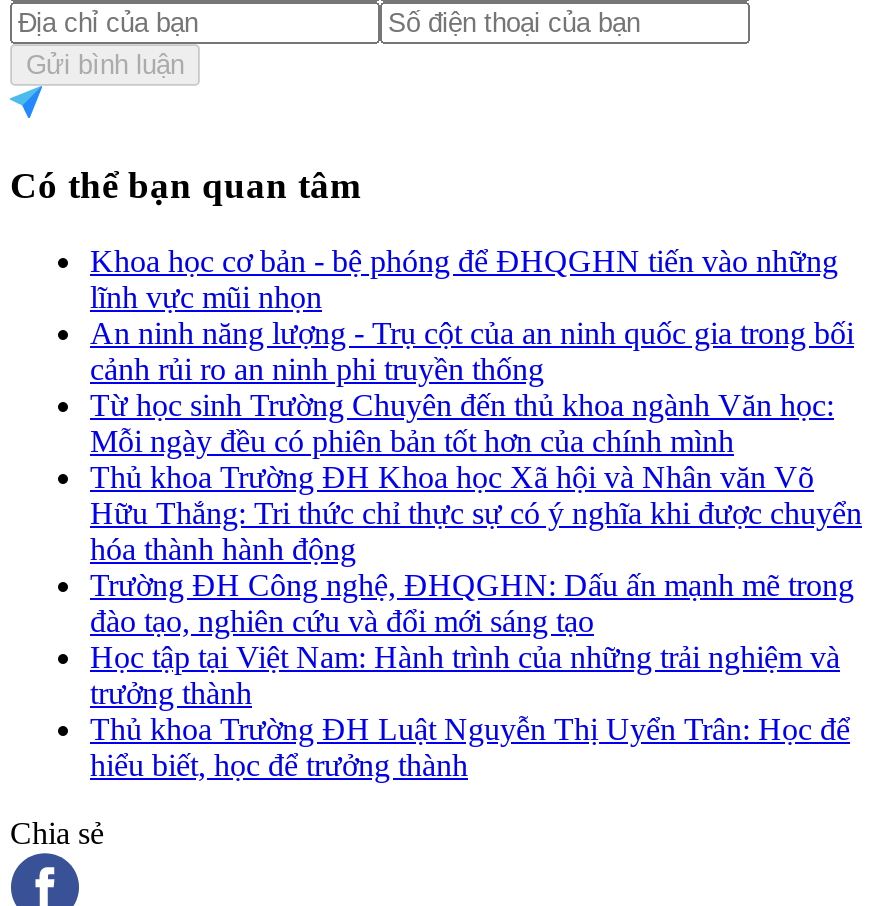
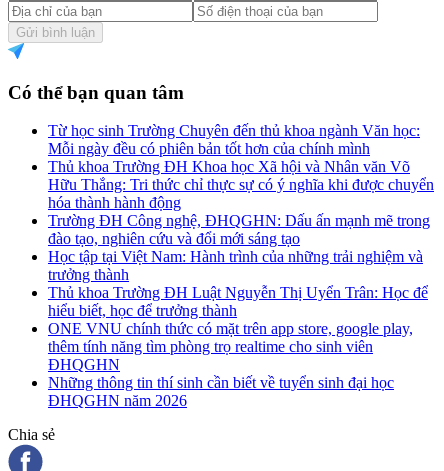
- Khoa học cơ bản - bệ phóng để ĐHQGHN tiến vào những
- lĩnh vực mũi nhọn
- An ninh năng lượng - Trụ cột của an ninh quốc gia trong bối
- cảnh rủi ro an ninh phi truyền thống

moved up: Từ học sinh Trường Chuyên đến thủ khoa ngành Văn học: | Mỗi ngày đều có phiên bản tốt hơn của chính mình | Thủ khoa Trường ĐH Khoa học Xã hội và Nhân văn Võ | ... | Thủ khoa Trường ĐH Luật Nguyễn Thị Uyển Trân: Học để | hiểu biết, học để trưởng thành

+ ONE VNU chính thức có mặt trên app store, google play,
+ thêm tính năng tìm phòng trọ realtime cho sinh viên
+ ĐHQGHN
+ Những thông tin thí sinh cần biết về tuyển sinh đại học
+ ĐHQGHN năm 2026
